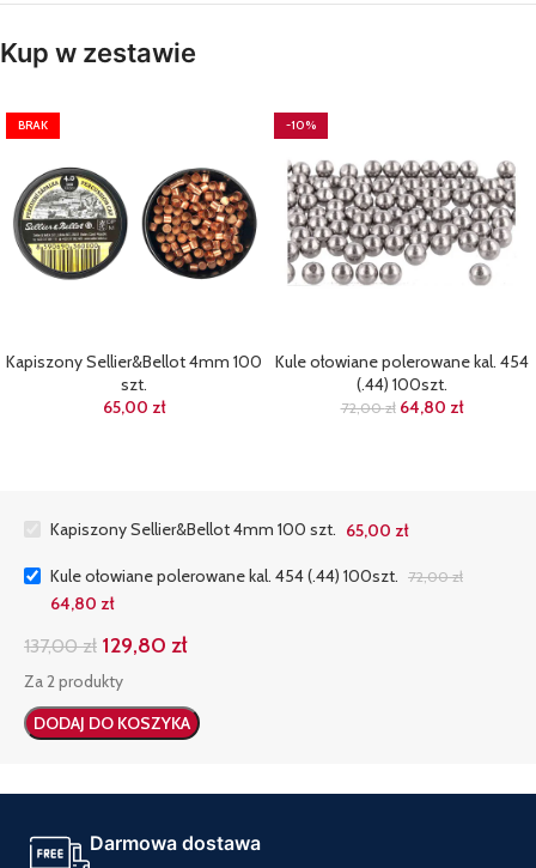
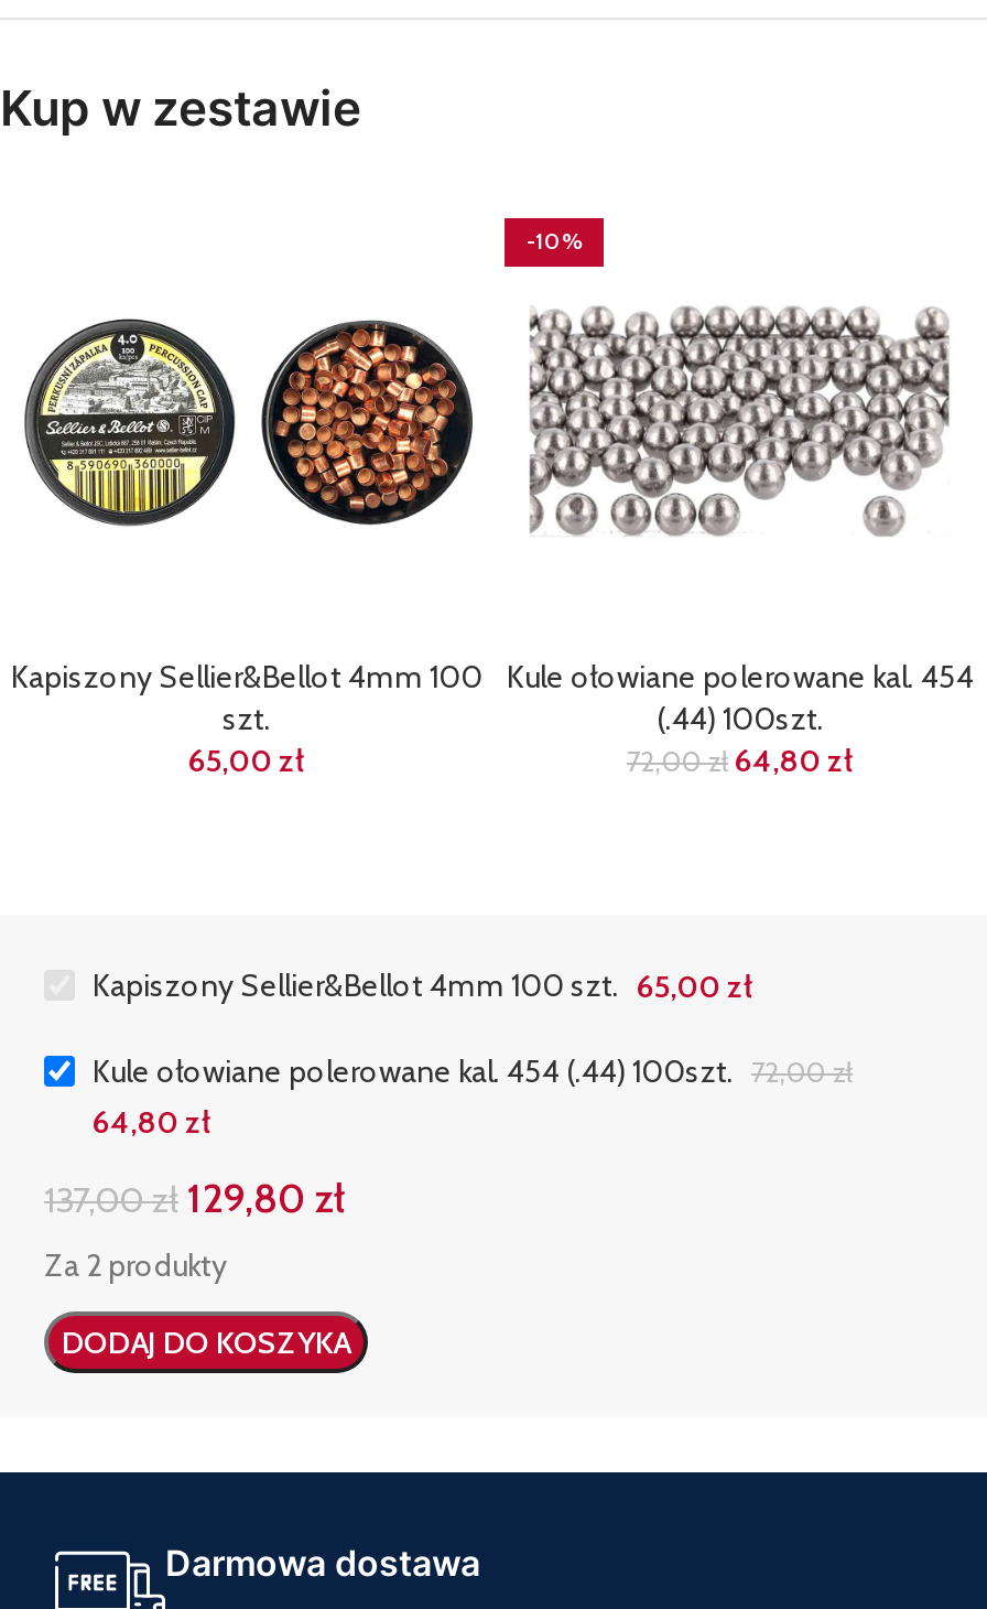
- BRAK
